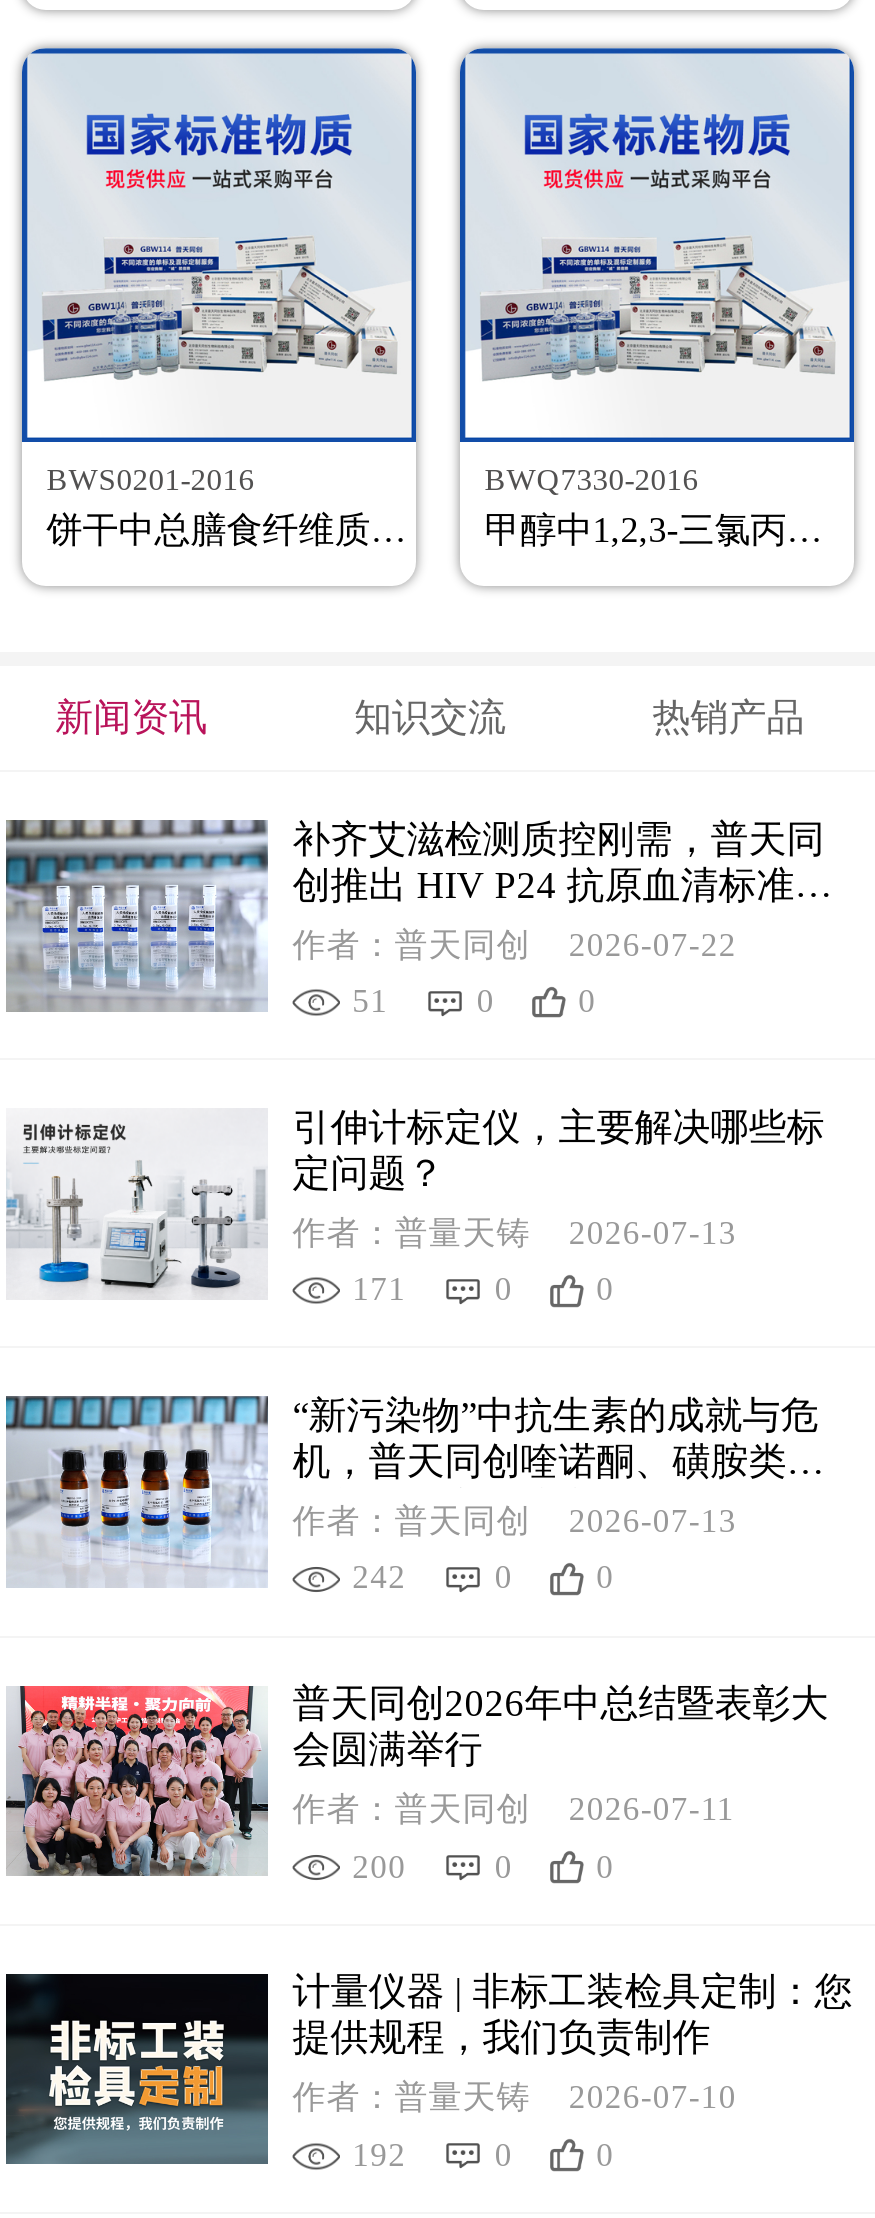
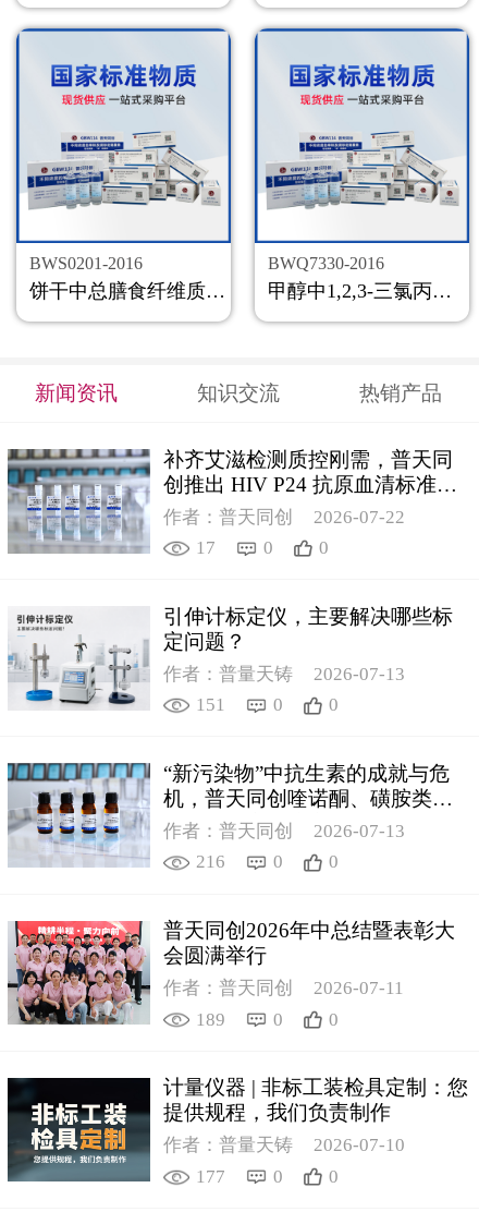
- 51
+ 17

- 171
+ 151

- 242
+ 216

- 200
+ 189

- 192
+ 177
